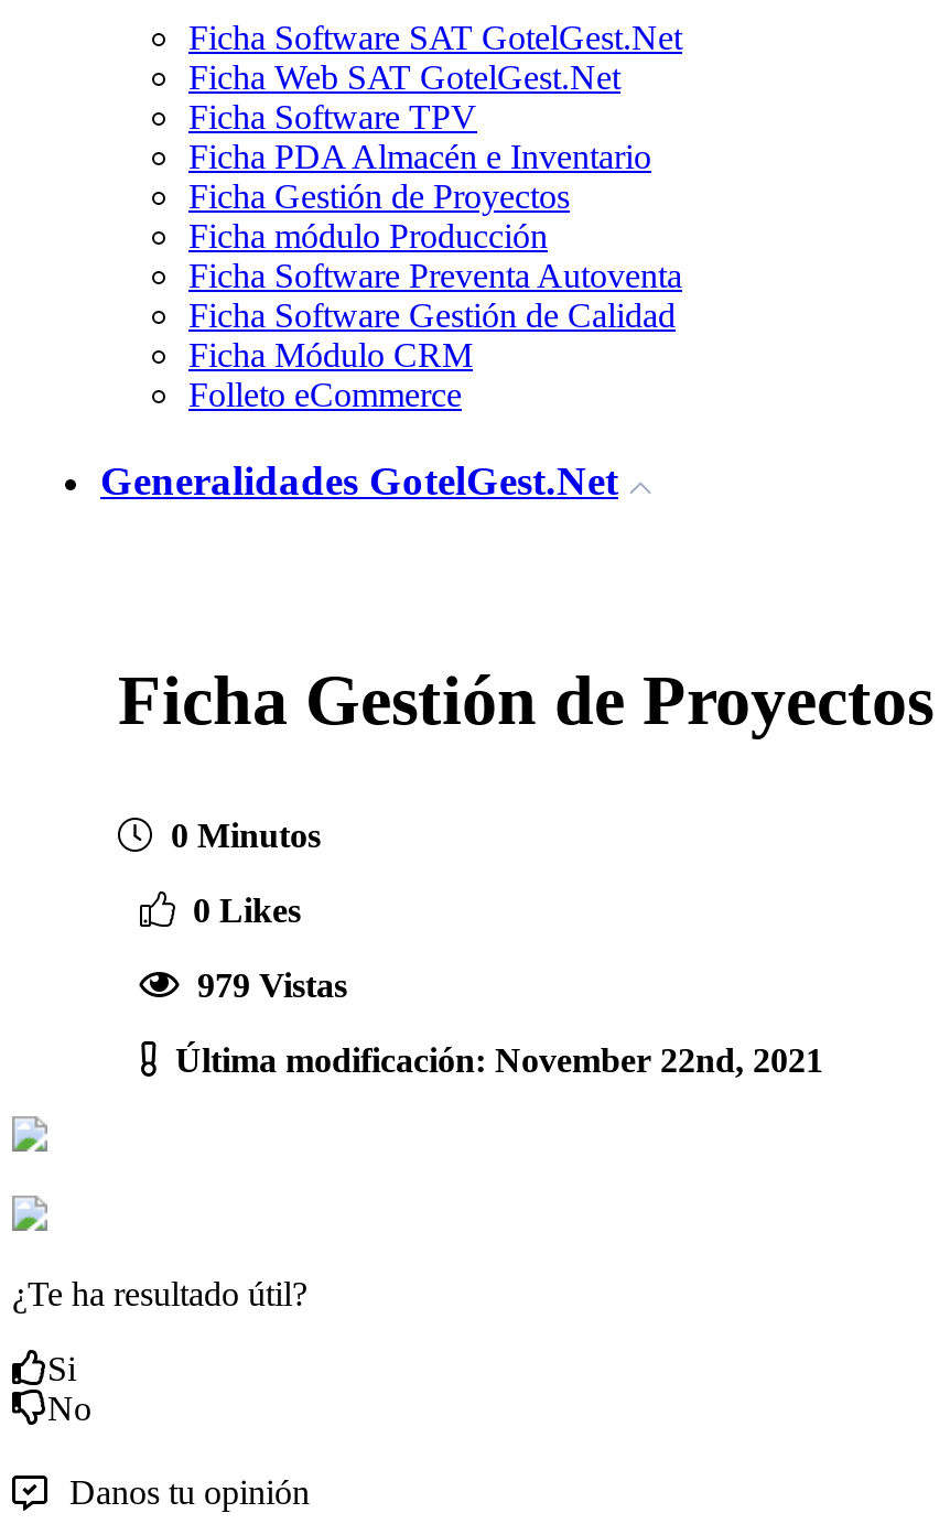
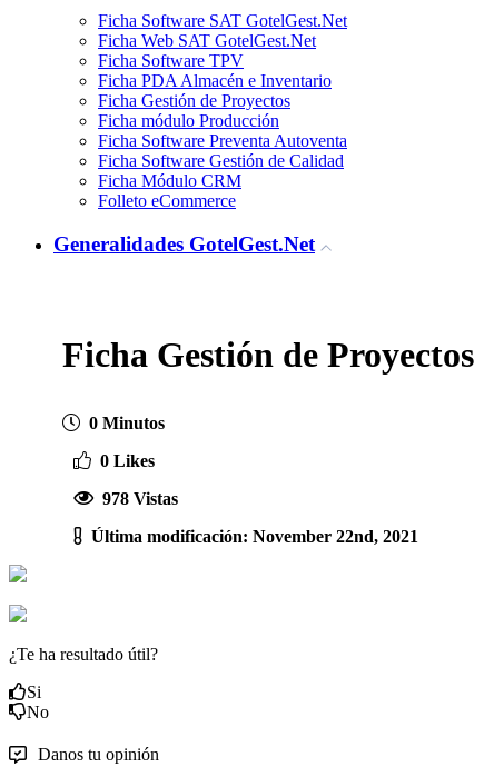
- 979 Vistas
+ 978 Vistas
